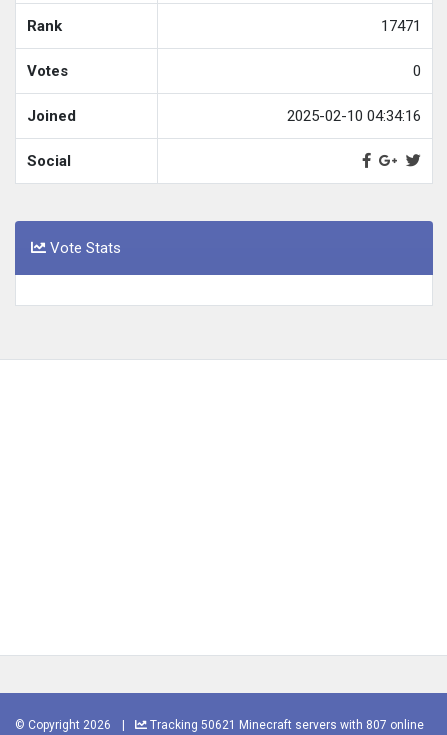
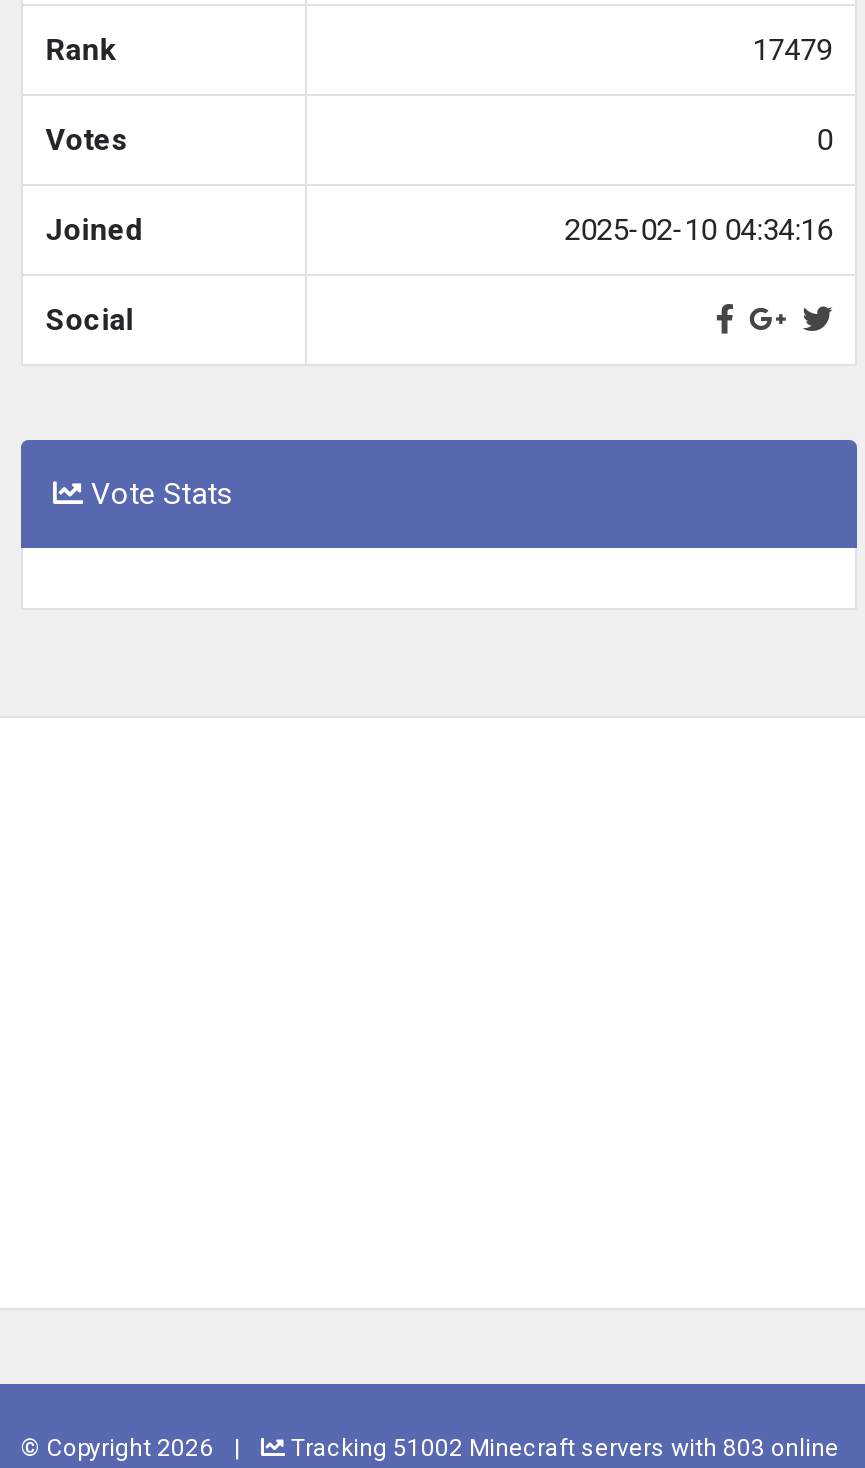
- 17471
+ 17479

- Tracking 50621 Minecraft servers with 807 online
+ Tracking 51002 Minecraft servers with 803 online
